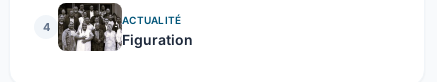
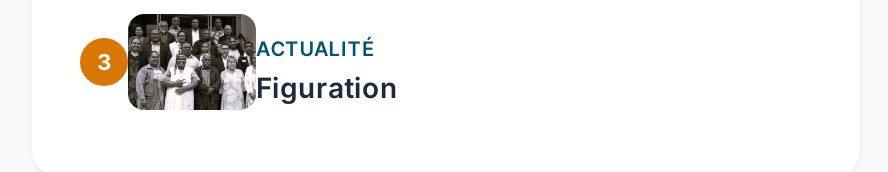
- 4
+ 3
